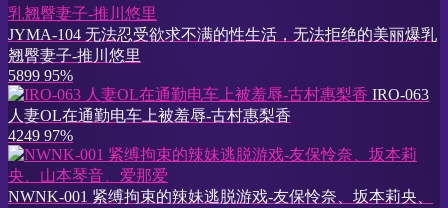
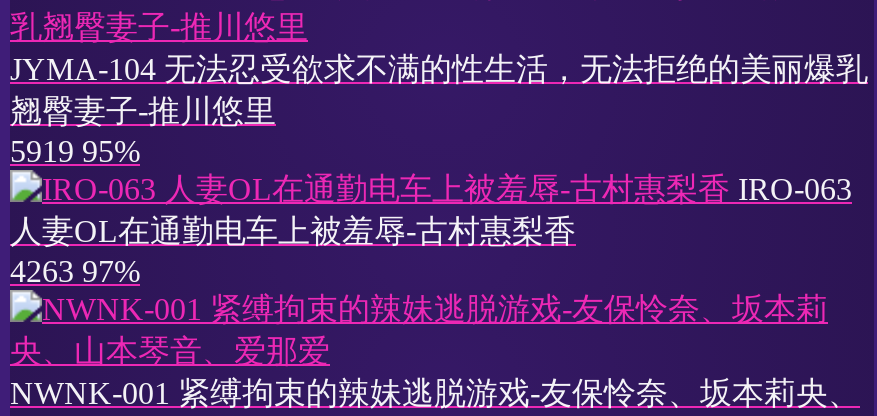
- 5899 95%
+ 5919 95%

- 4249 97%
+ 4263 97%
